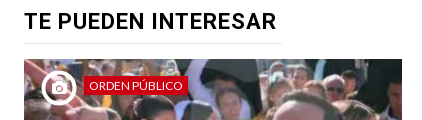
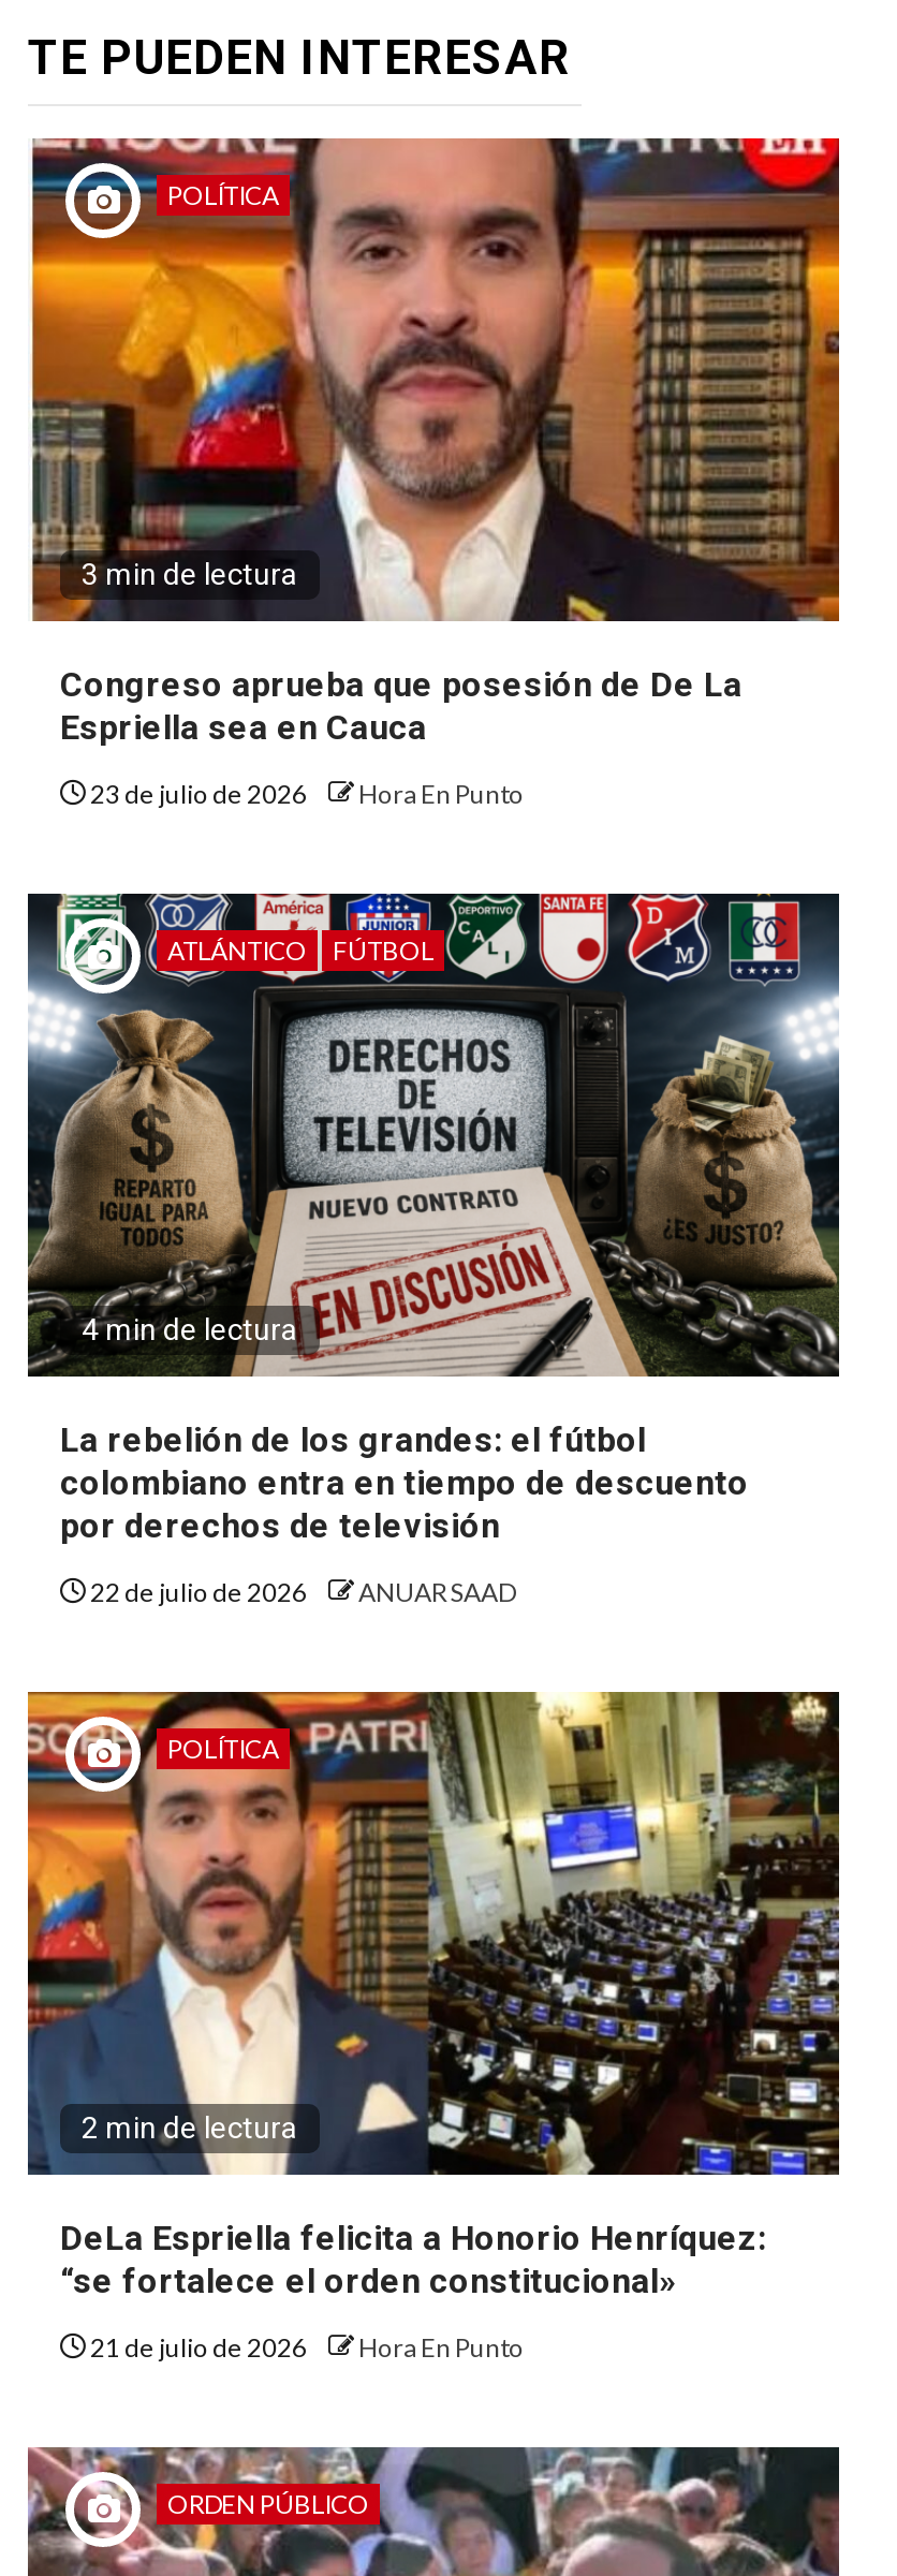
+ [image]
+ ATLÁNTICO
+ FÚTBOL

+ [image]
+ POLÍTICA

+ [image]
+ POLÍTICA

+ 3 min de lectura
+ Congreso aprueba que posesión de De La
+ Espriella sea en Cauca
+ 23 de julio de 2026
+ Hora En Punto

+ 4 min de lectura
+ La rebelión de los grandes: el fútbol
+ colombiano entra en tiempo de descuento
+ por derechos de televisión
+ 22 de julio de 2026
+ ANUAR SAAD

+ 2 min de lectura
+ DeLa Espriella felicita a Honorio Henríquez:
+ “se fortalece el orden constitucional»
+ 21 de julio de 2026
+ Hora En Punto
